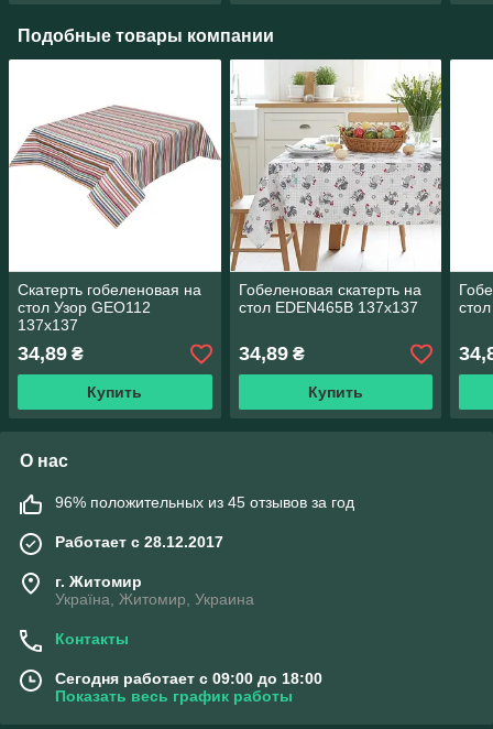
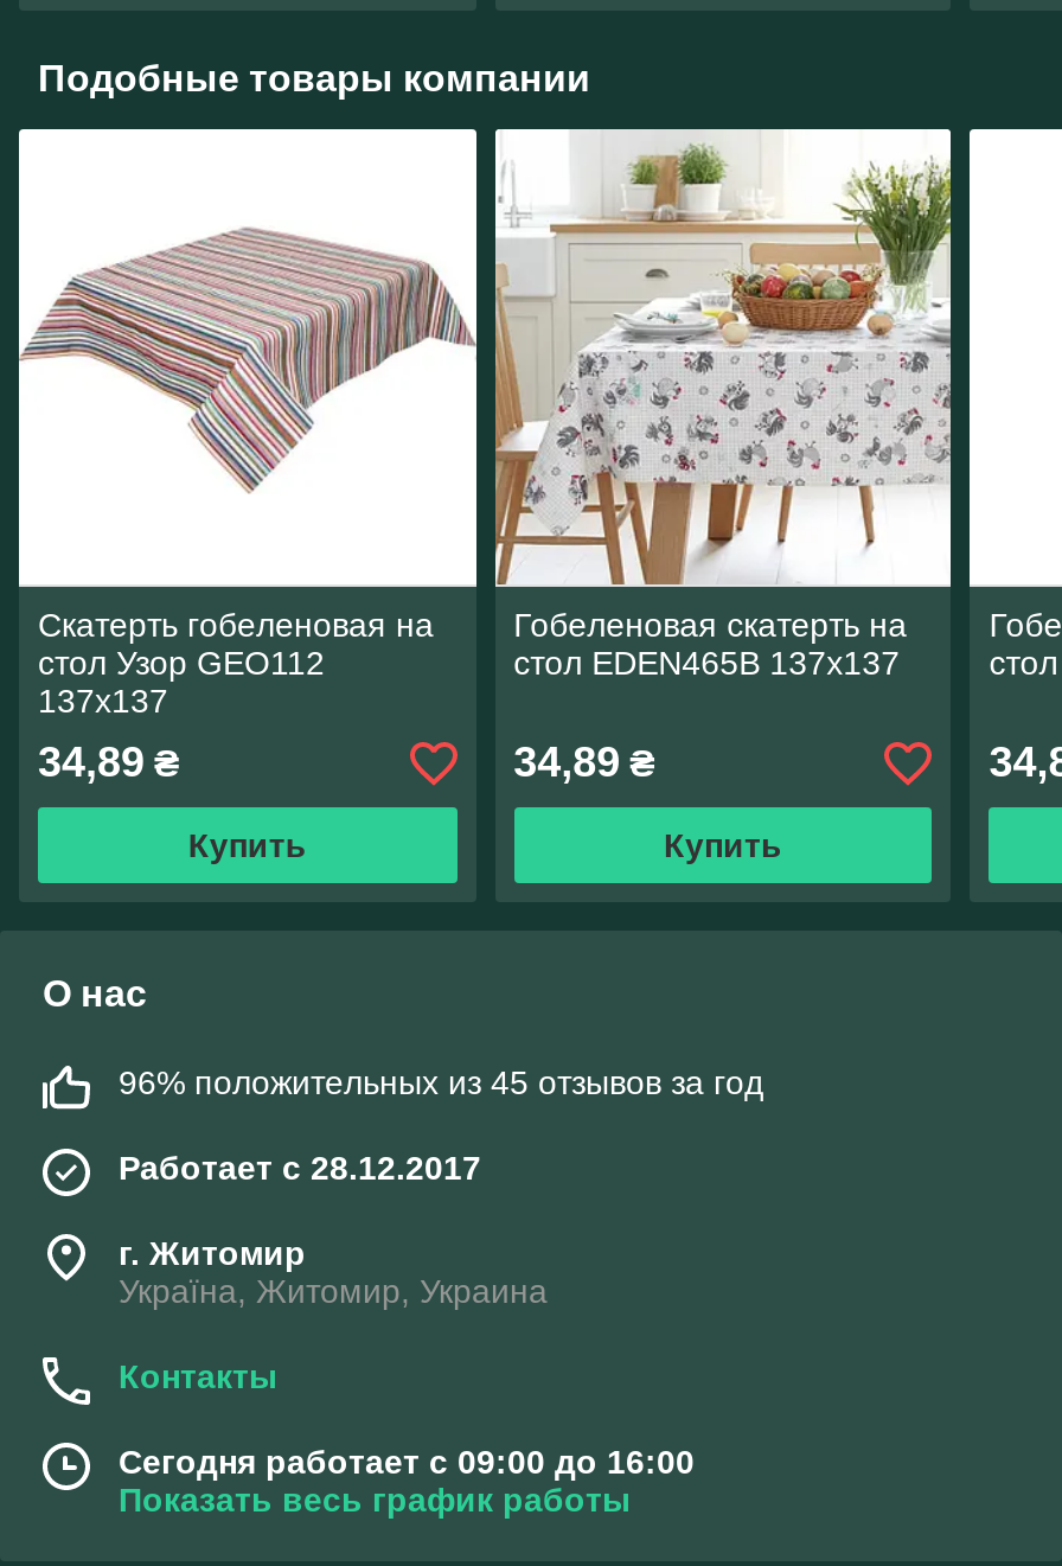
- Сегодня работает с 09:00 до 18:00
+ Сегодня работает с 09:00 до 16:00
